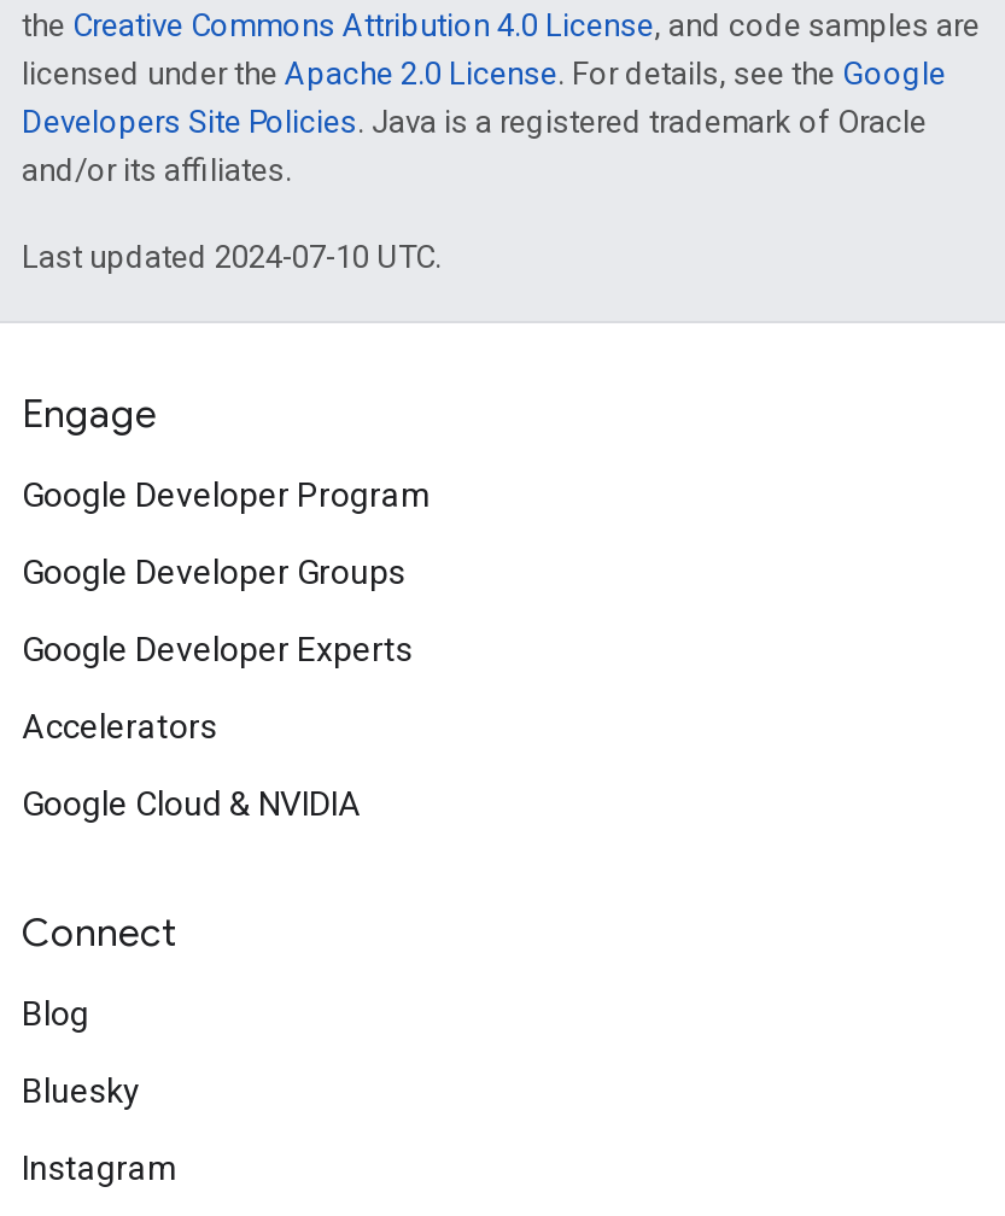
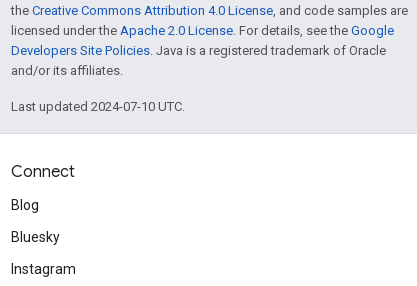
- Engage
- Google Developer Program
- Google Developer Groups
- Google Developer Experts
- Accelerators
- Google Cloud & NVIDIA
